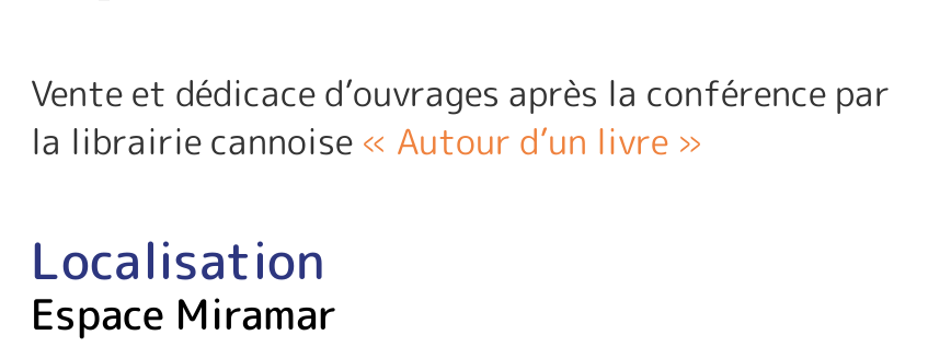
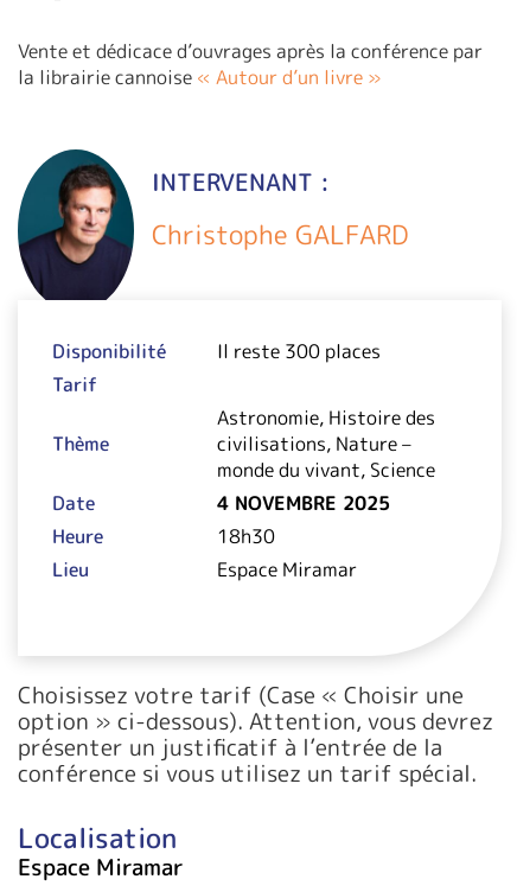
+ [image]
+ INTERVENANT :
+ Christophe GALFARD
+ Disponibilité
+ Il reste 300 places
+ Tarif
+ Thème

+ Choisissez votre tarif (Case « Choisir une
+ option » ci-dessous). Attention, vous devrez
+ présenter un justificatif à l’entrée de la
+ conférence si vous utilisez un tarif spécial.

+ Astronomie, Histoire des
+ civilisations, Nature –
+ monde du vivant, Science
+ Date
+ 4 NOVEMBRE 2025
+ Heure
+ 18h30
+ Lieu
+ Espace Miramar
